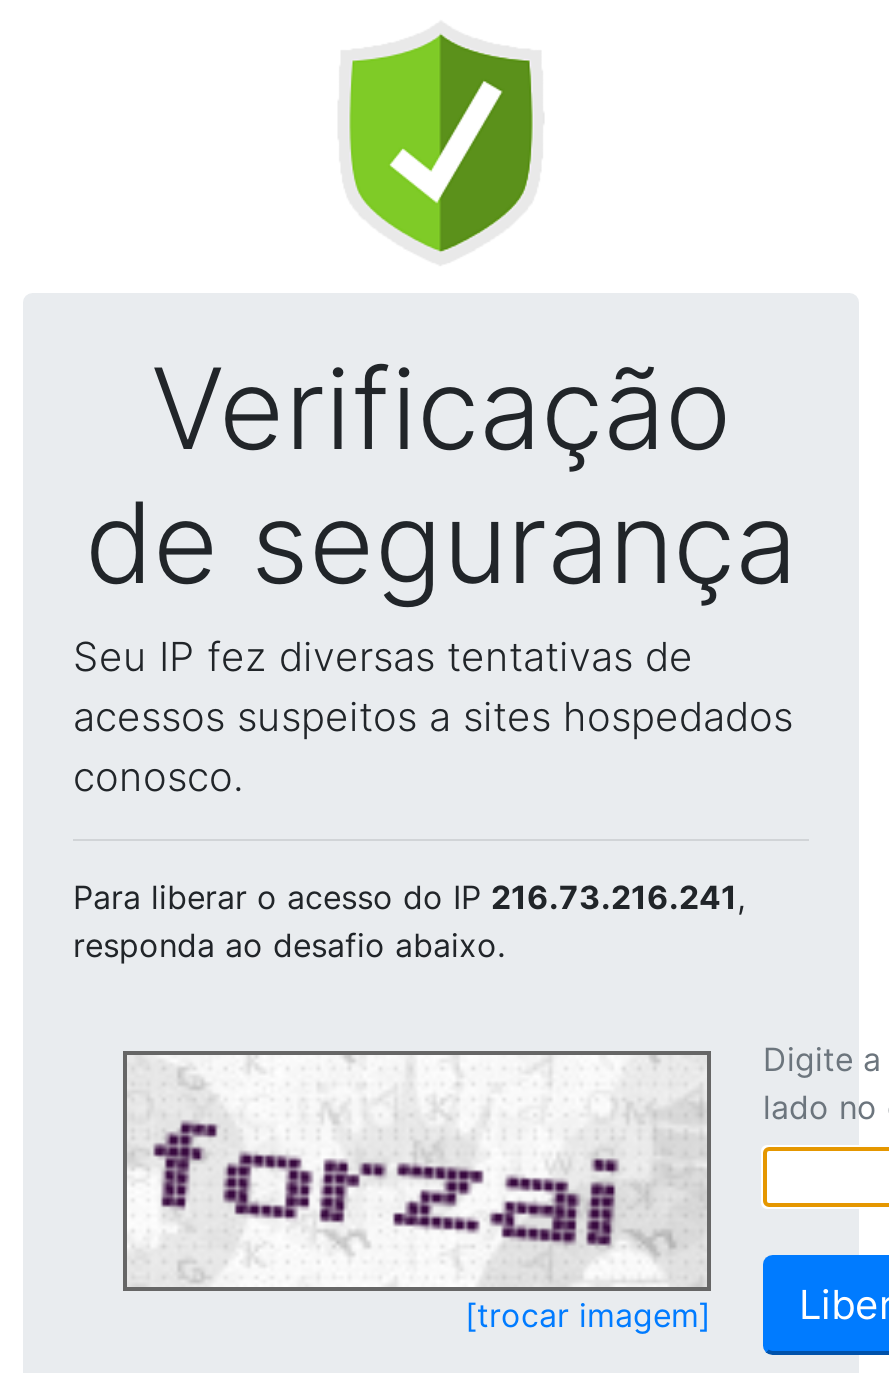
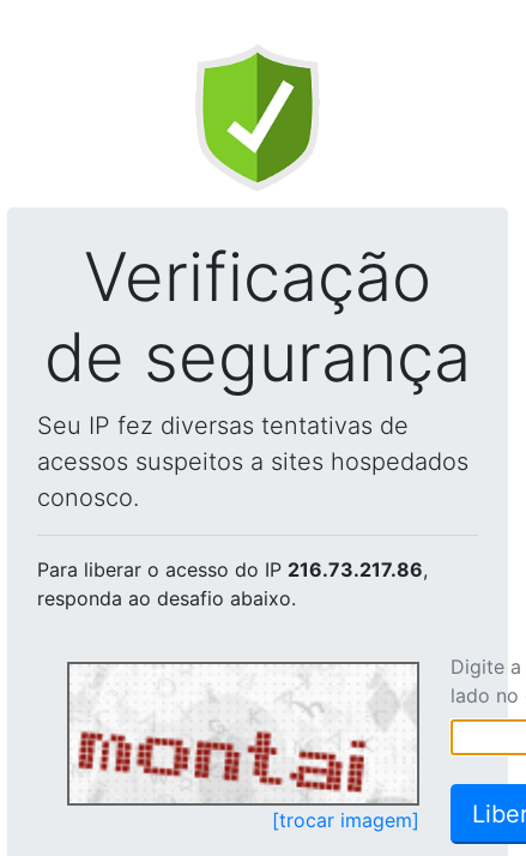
- Para liberar o acesso do IP 216.73.216.241,
+ Para liberar o acesso do IP 216.73.217.86,

- [image]
+ [image]
